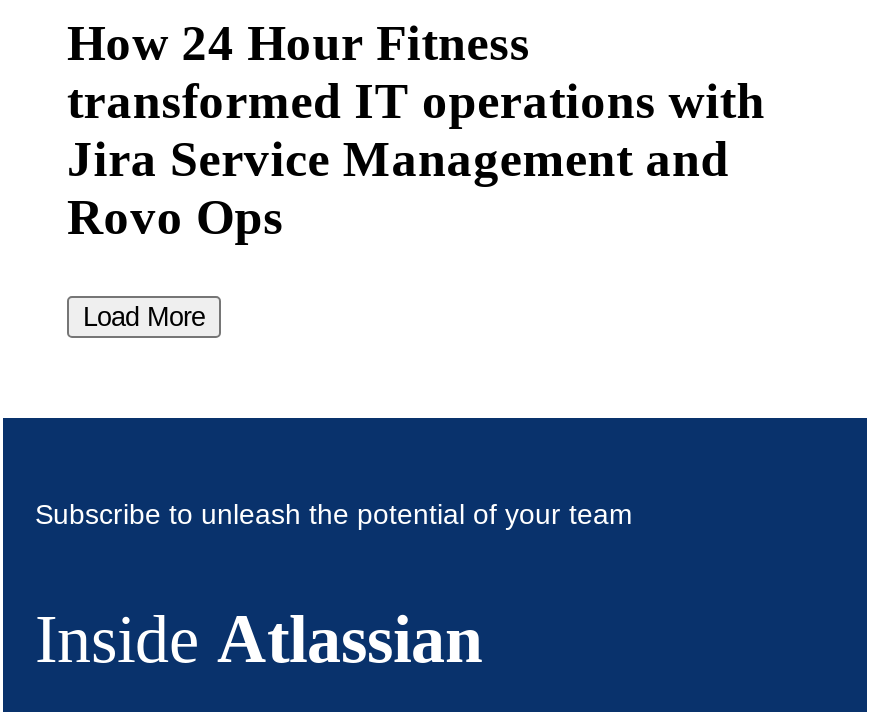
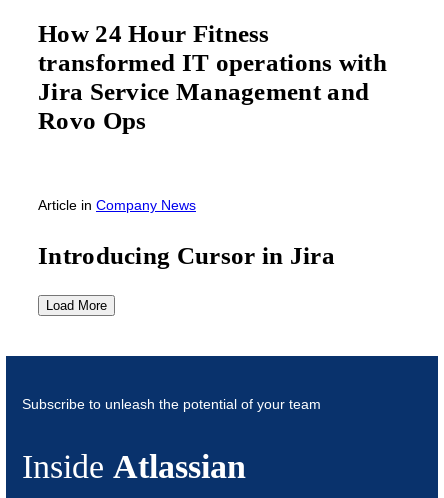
+ Article in Company News
+ Introducing Cursor in Jira
